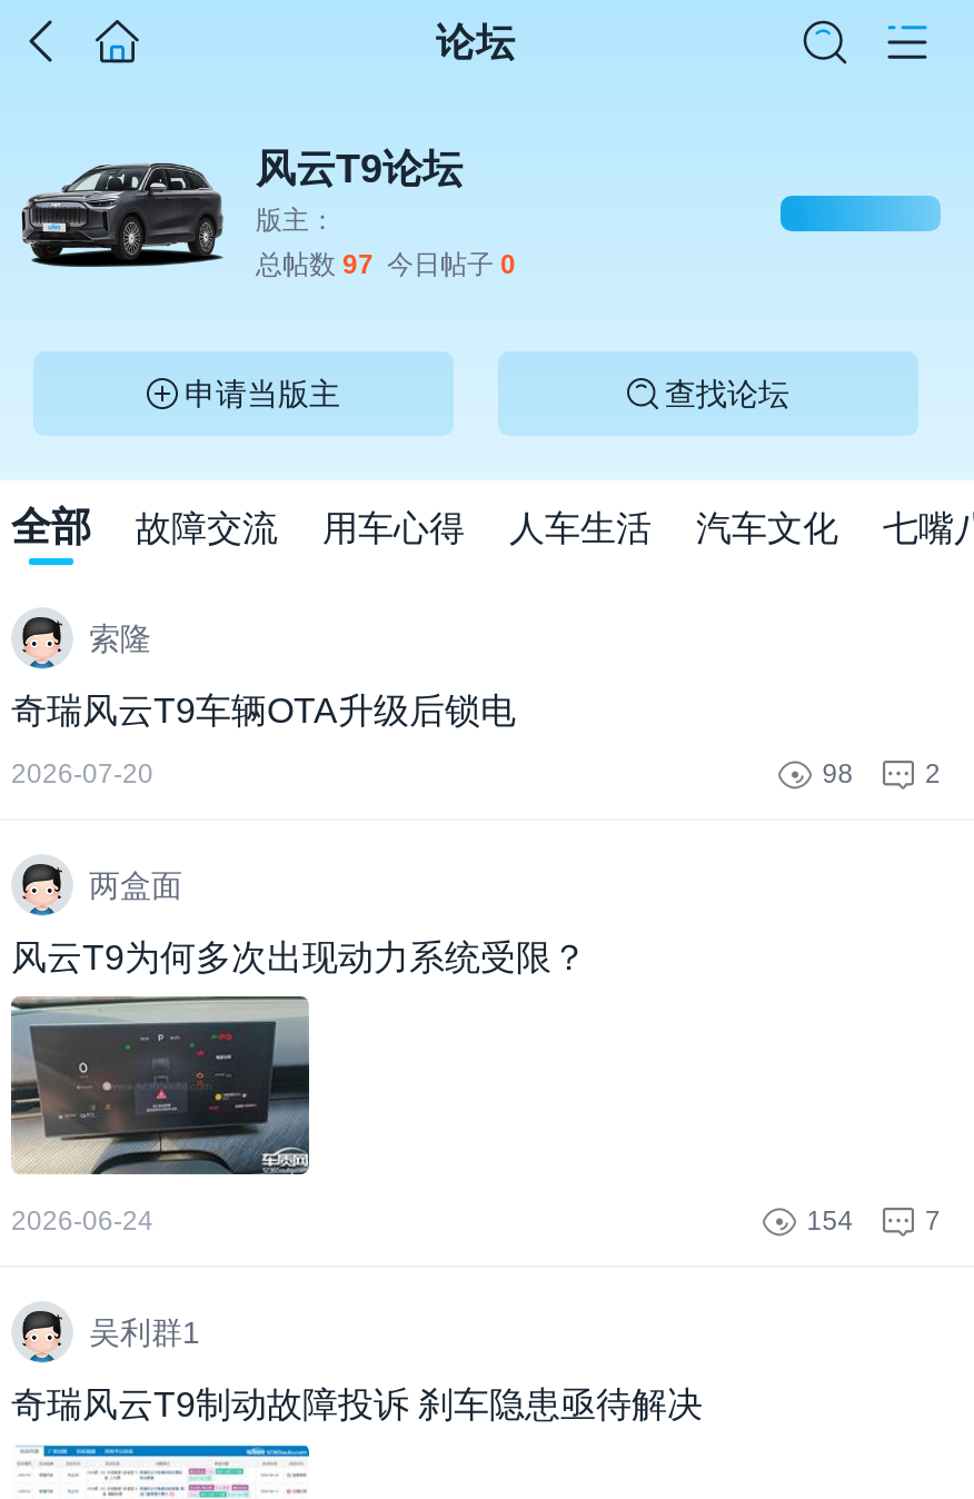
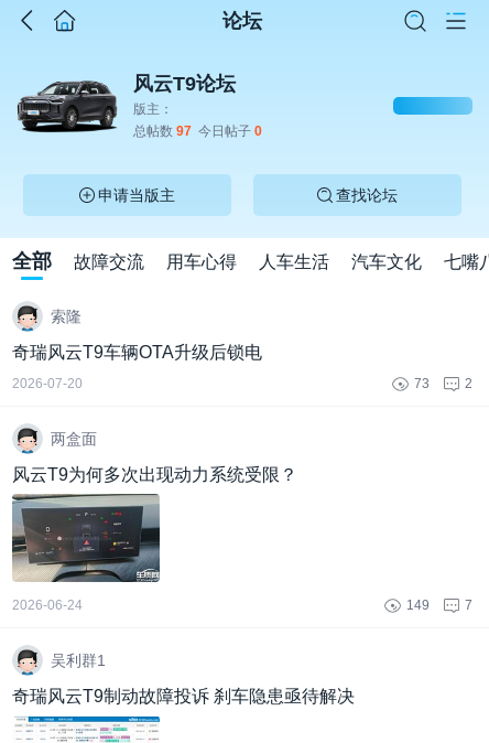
- 98
+ 73

- 154
+ 149
